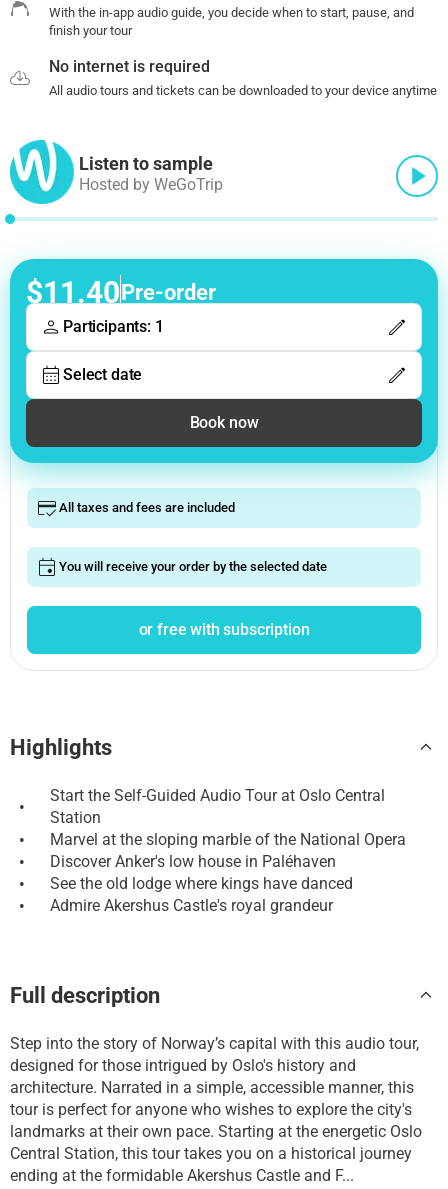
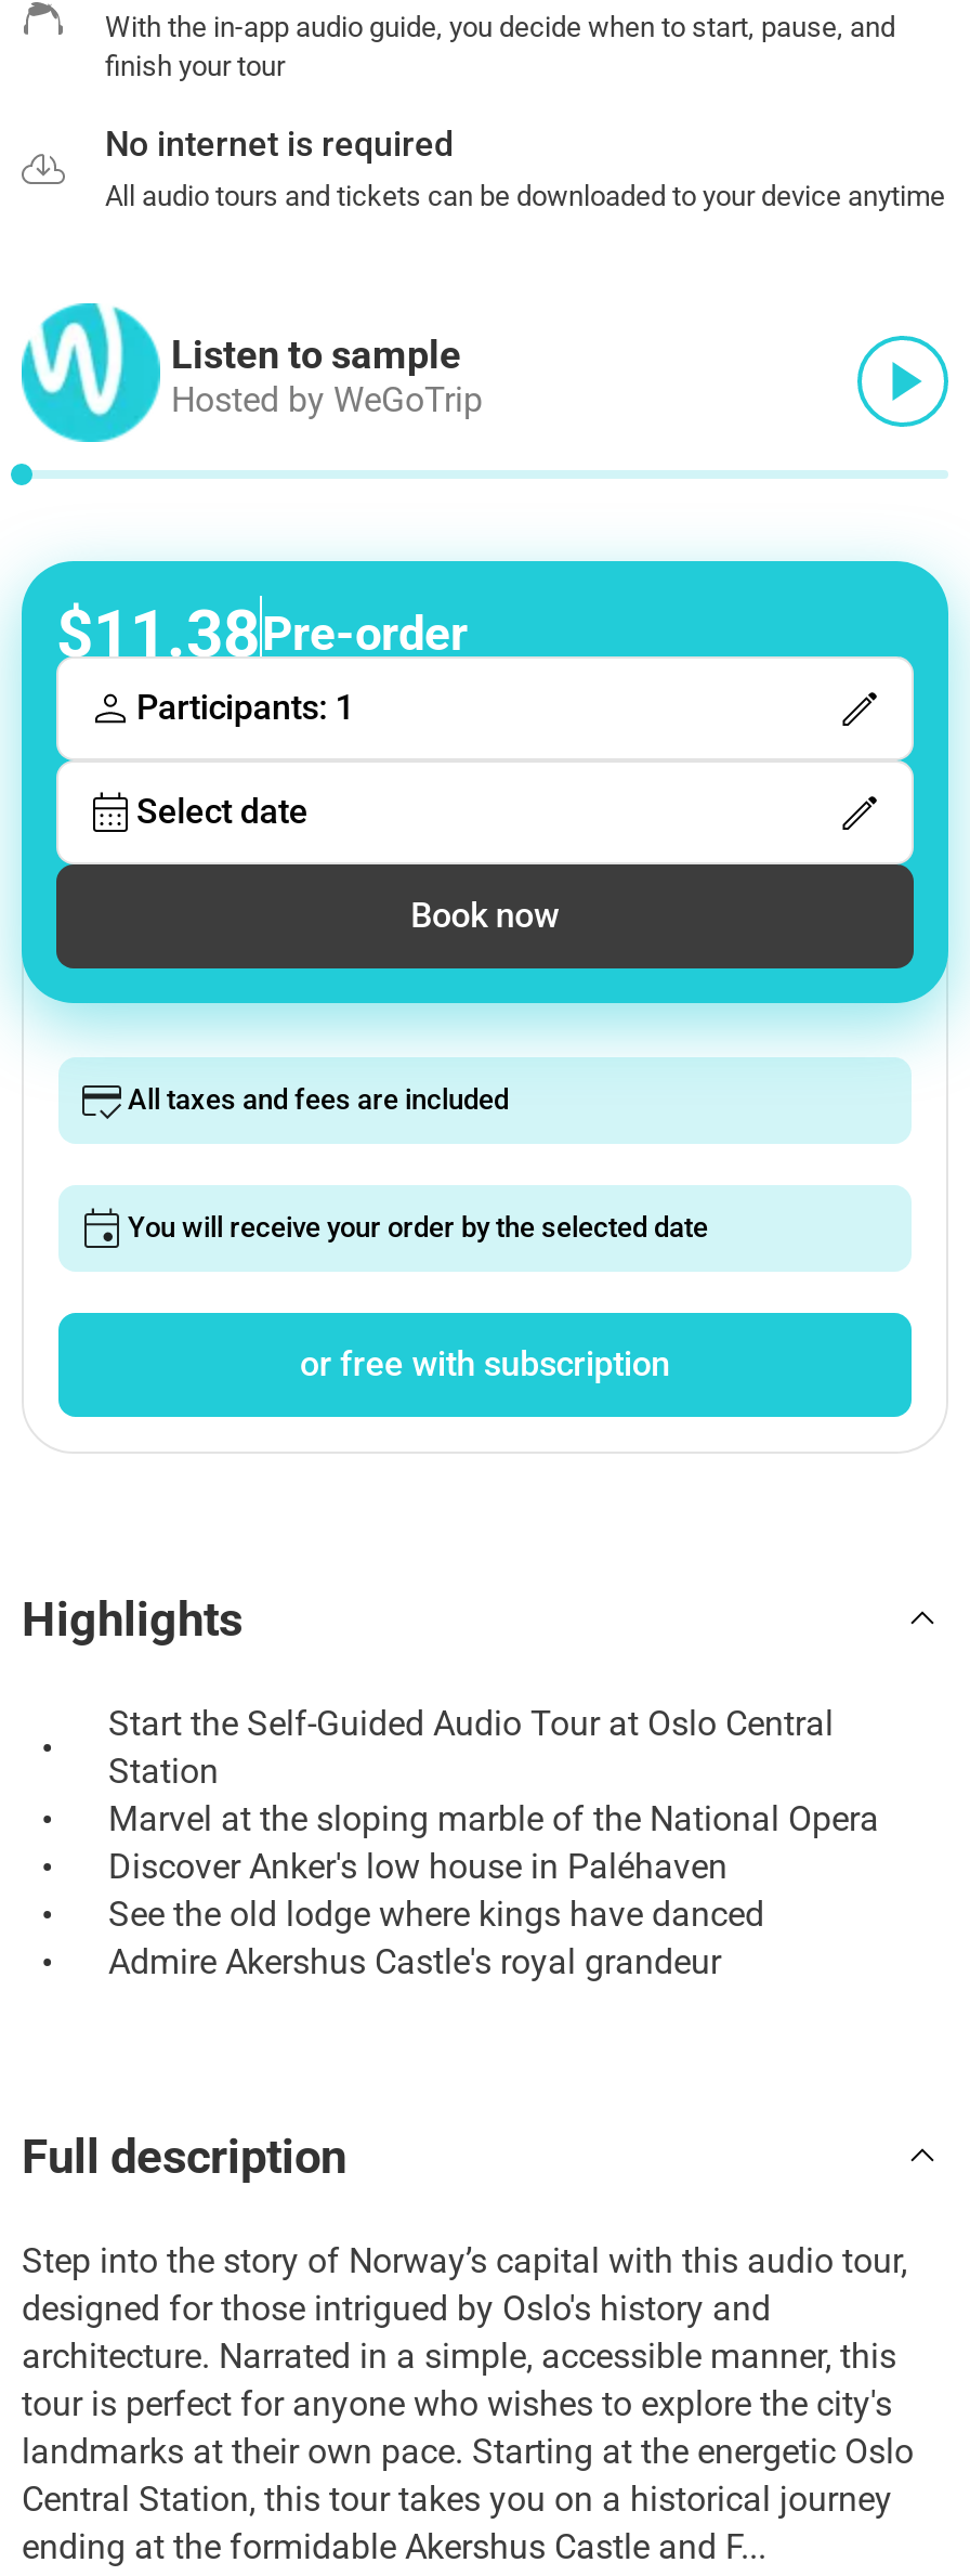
- $11.40Pre-order
+ $11.38Pre-order
